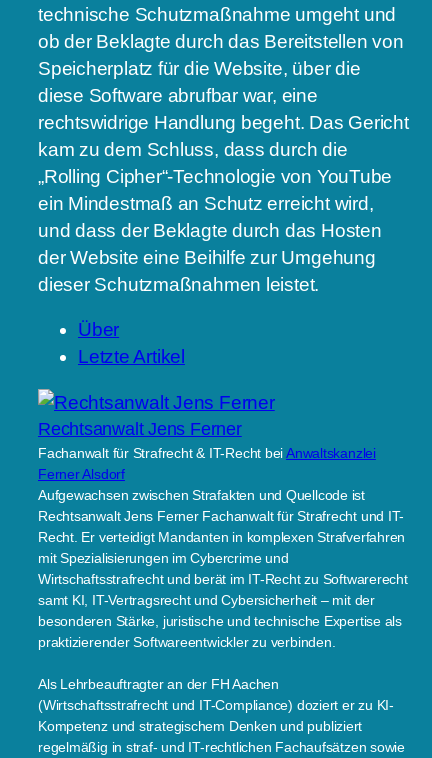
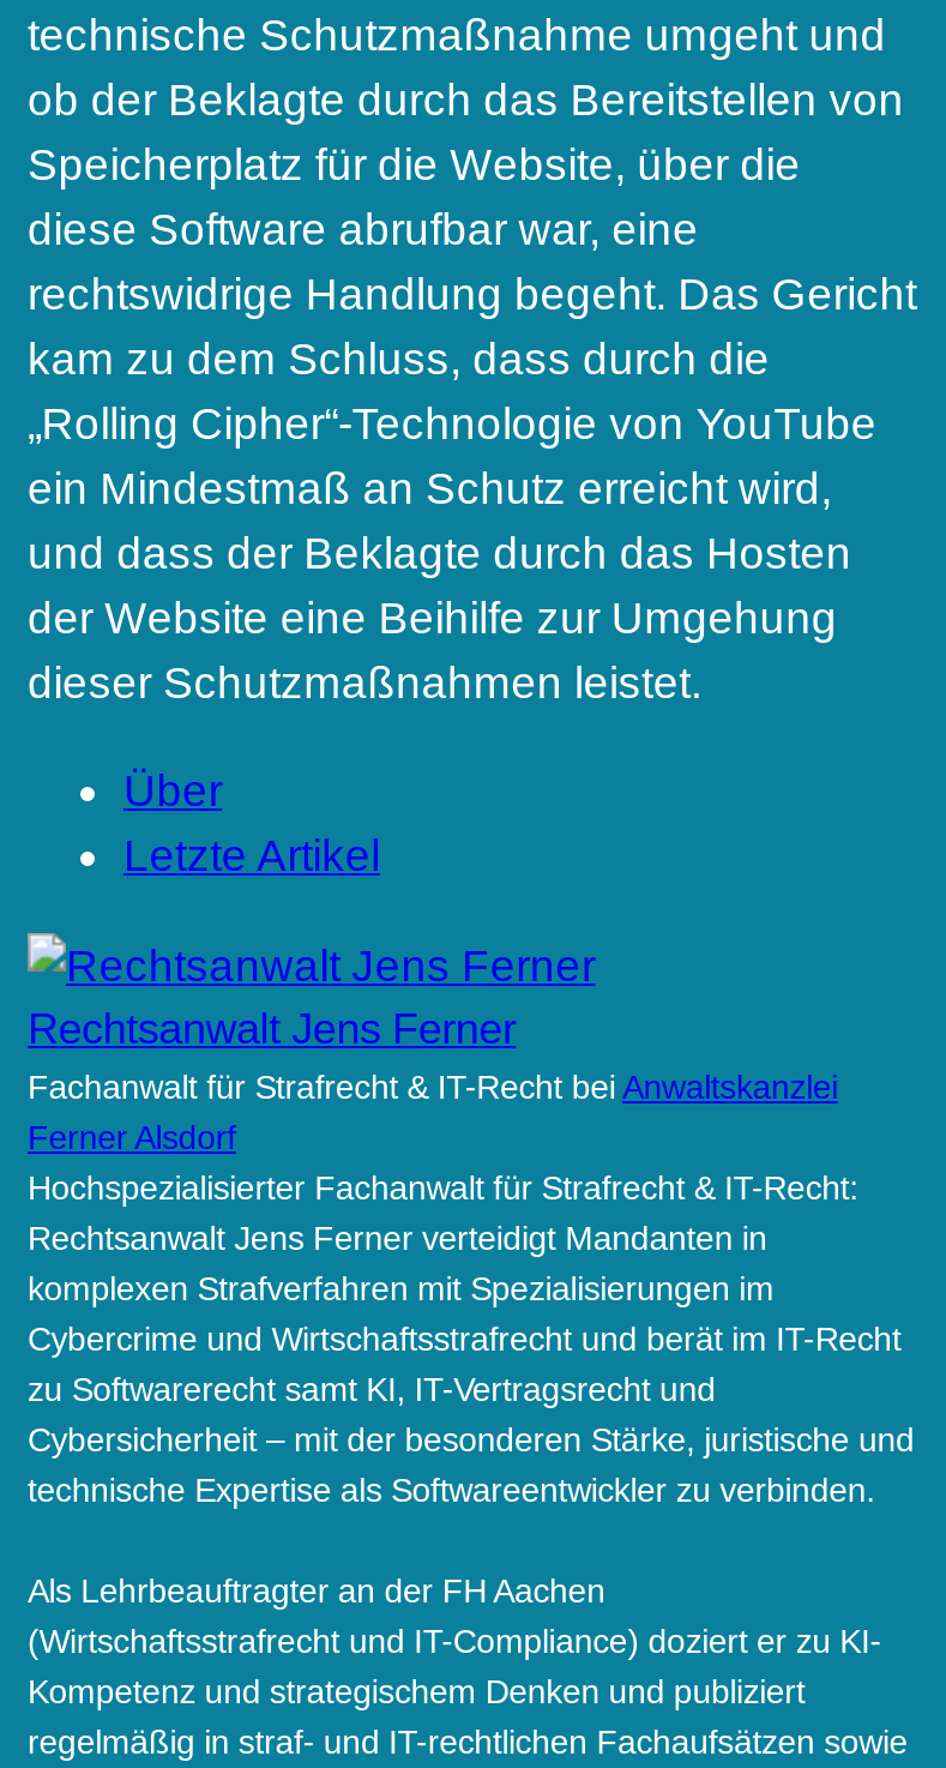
- Aufgewachsen zwischen Strafakten und Quellcode ist
- Rechtsanwalt Jens Ferner Fachanwalt für Strafrecht und IT-
- Recht. Er verteidigt Mandanten in komplexen Strafverfahren
- mit Spezialisierungen im Cybercrime und
- Wirtschaftsstrafrecht und berät im IT-Recht zu Softwarerecht
- samt KI, IT-Vertragsrecht und Cybersicherheit – mit der
- besonderen Stärke, juristische und technische Expertise als
- praktizierender Softwareentwickler zu verbinden.
+ Hochspezialisierter Fachanwalt für Strafrecht & IT-Recht:
+ Rechtsanwalt Jens Ferner verteidigt Mandanten in
+ komplexen Strafverfahren mit Spezialisierungen im
+ Cybercrime und Wirtschaftsstrafrecht und berät im IT-Recht
+ zu Softwarerecht samt KI, IT-Vertragsrecht und
+ Cybersicherheit – mit der besonderen Stärke, juristische und
+ technische Expertise als Softwareentwickler zu verbinden.
